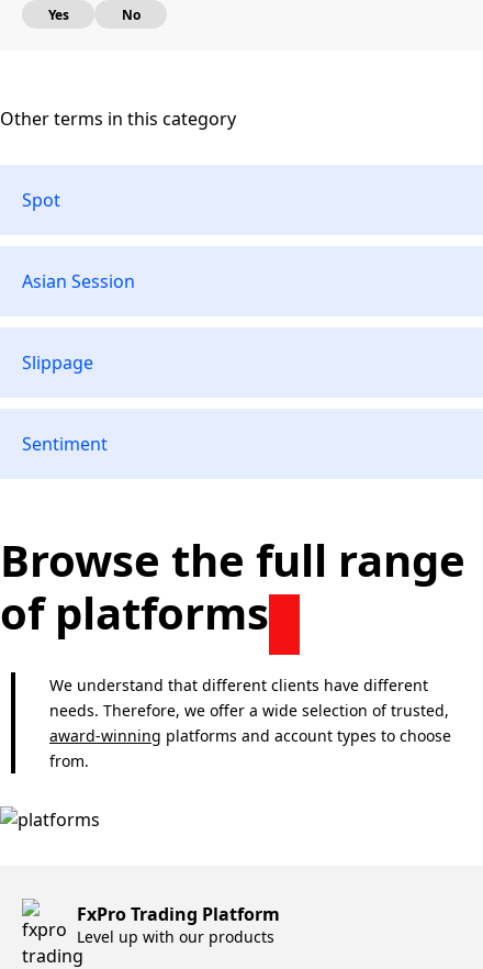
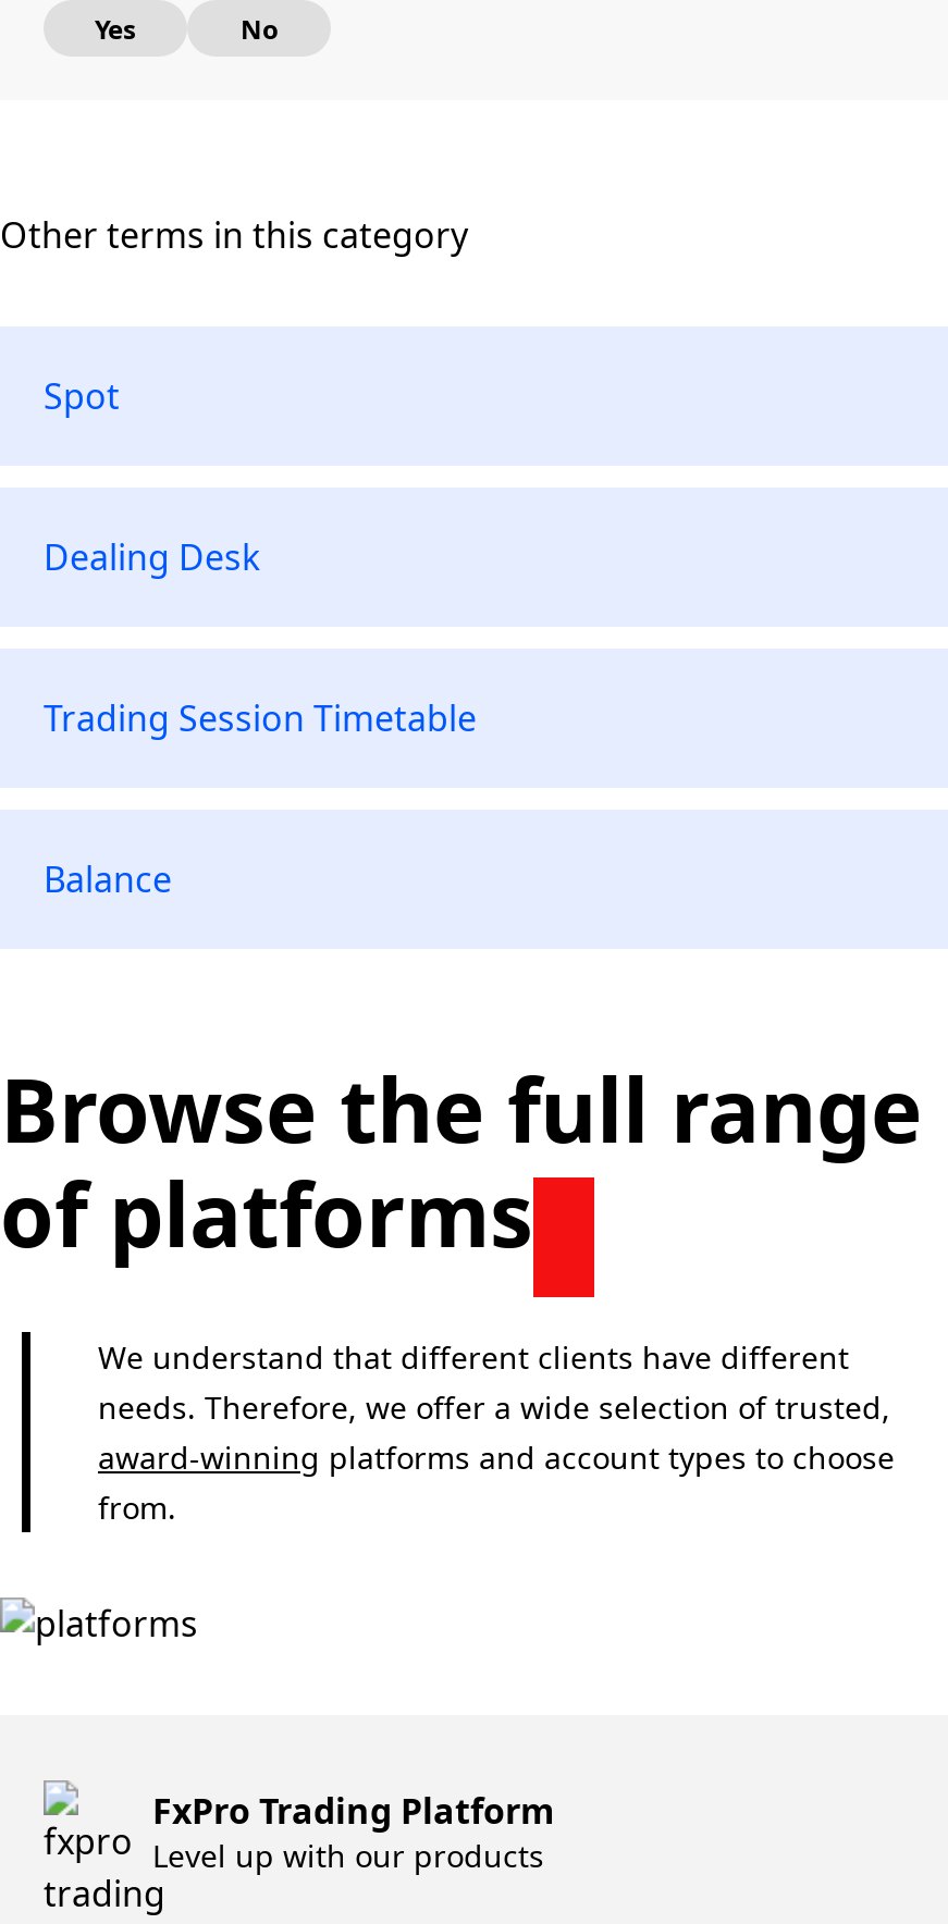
- Asian Session
+ Dealing Desk

- Slippage
+ Trading Session Timetable

- Sentiment
+ Balance
